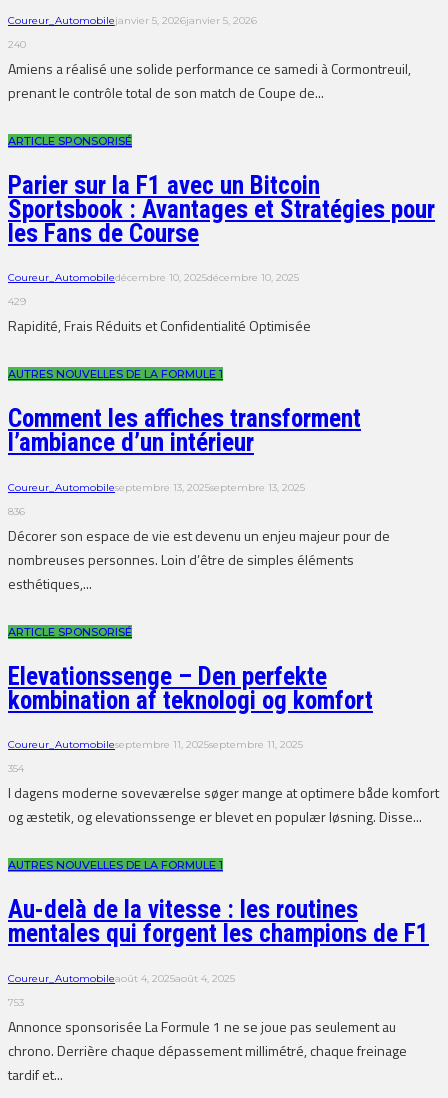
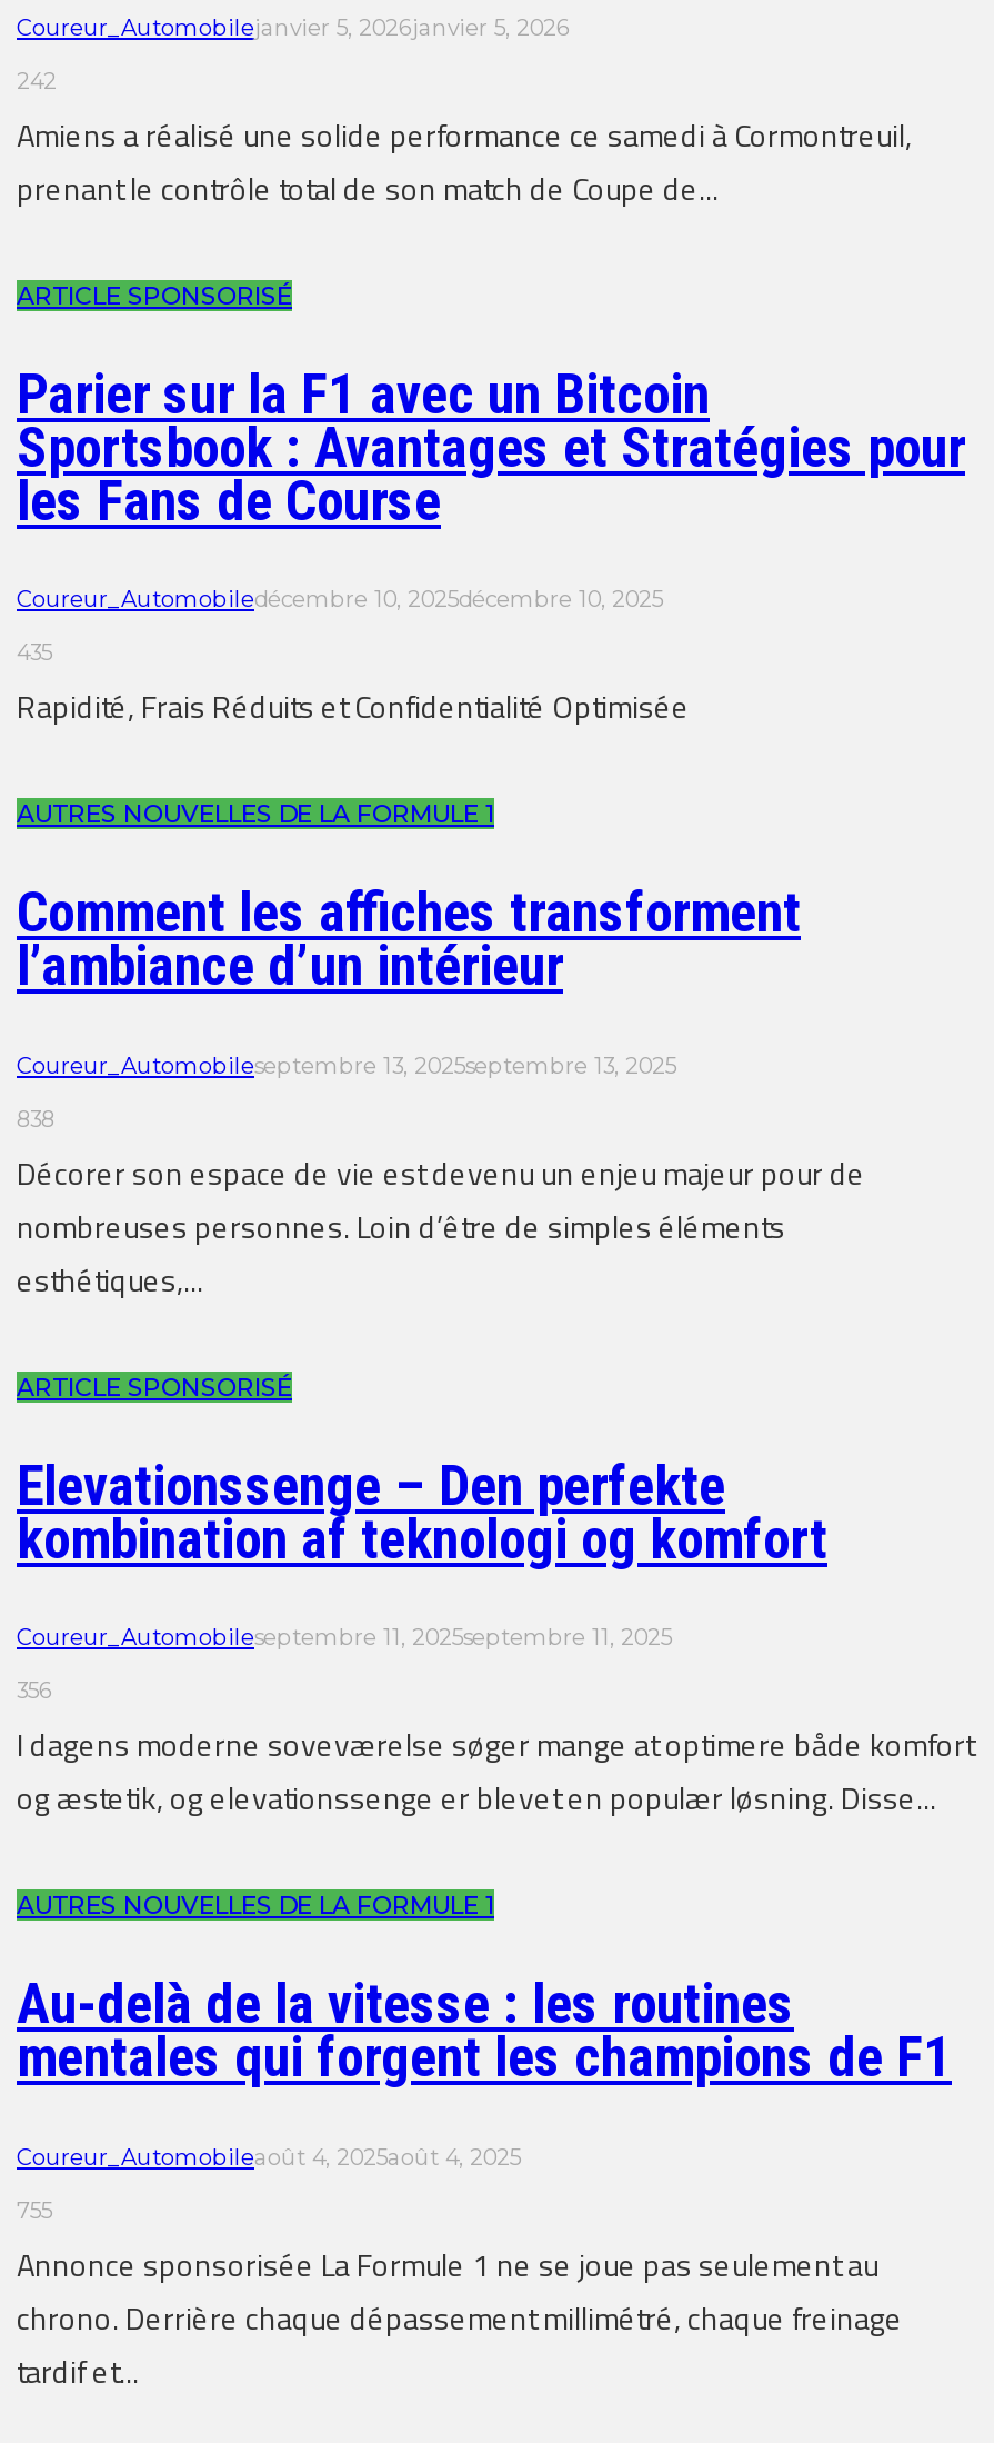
- 240
+ 242

- 429
+ 435

- 836
+ 838

- 354
+ 356

- 753
+ 755
